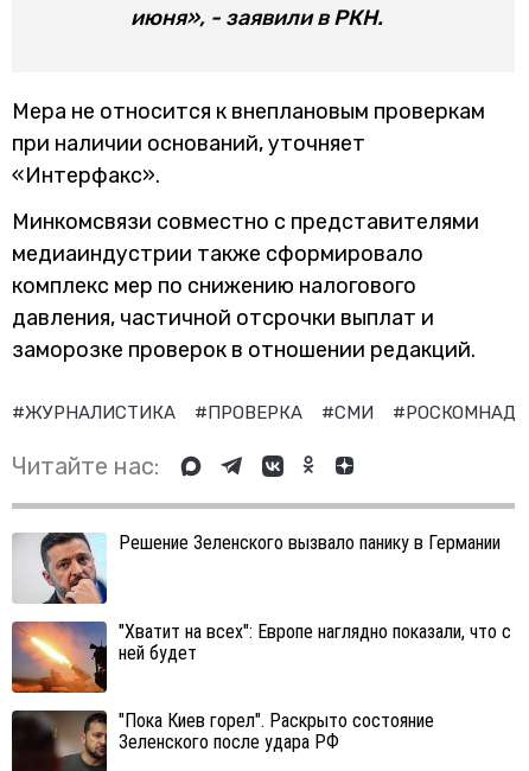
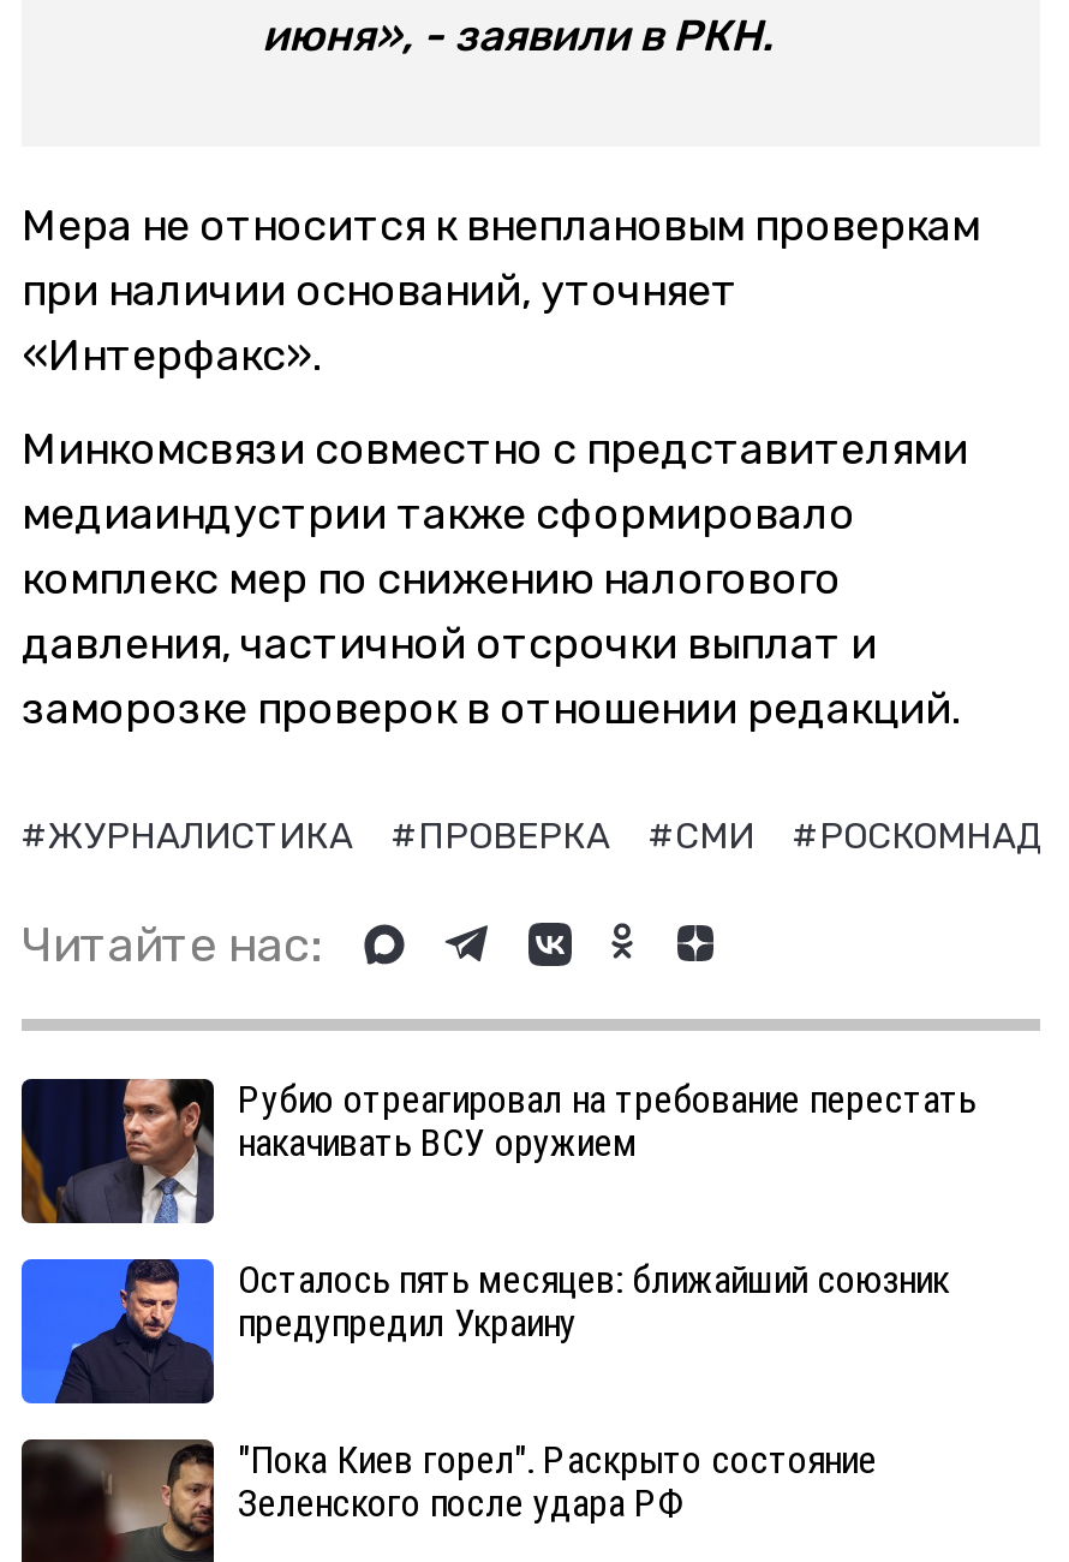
- [image]
- Решение Зеленского вызвало панику в Германии
+ [image]
+ Рубио отреагировал на требование перестать
+ накачивать ВСУ оружием

- [image]
- "Хватит на всех": Европе наглядно показали, что с
- ней будет
+ [image]
+ Осталось пять месяцев: ближайший союзник
+ предупредил Украину
